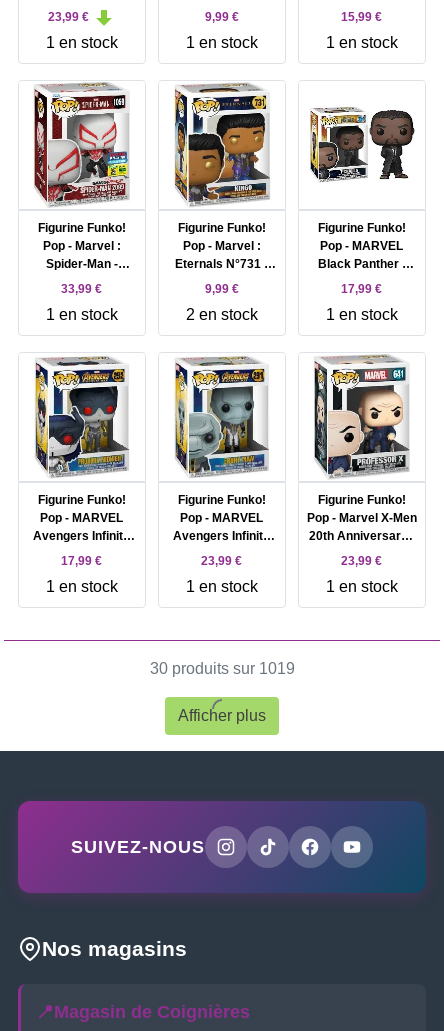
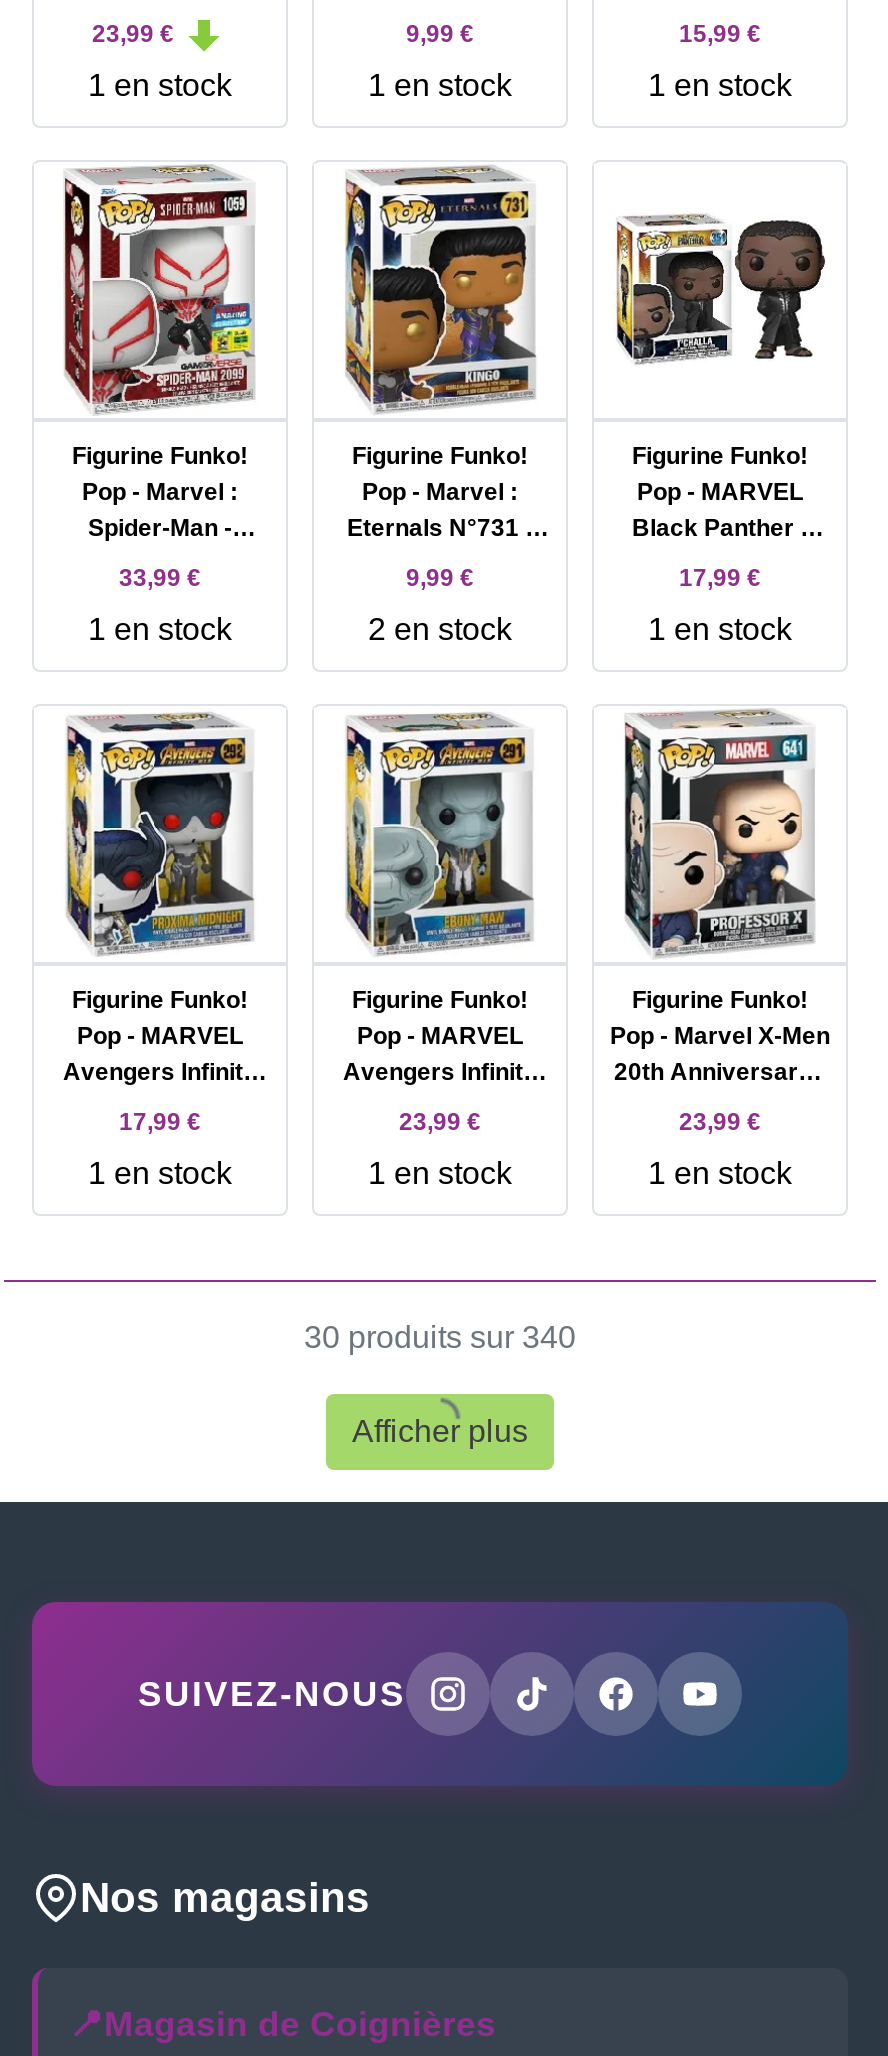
- 30 produits sur 1019
+ 30 produits sur 340
